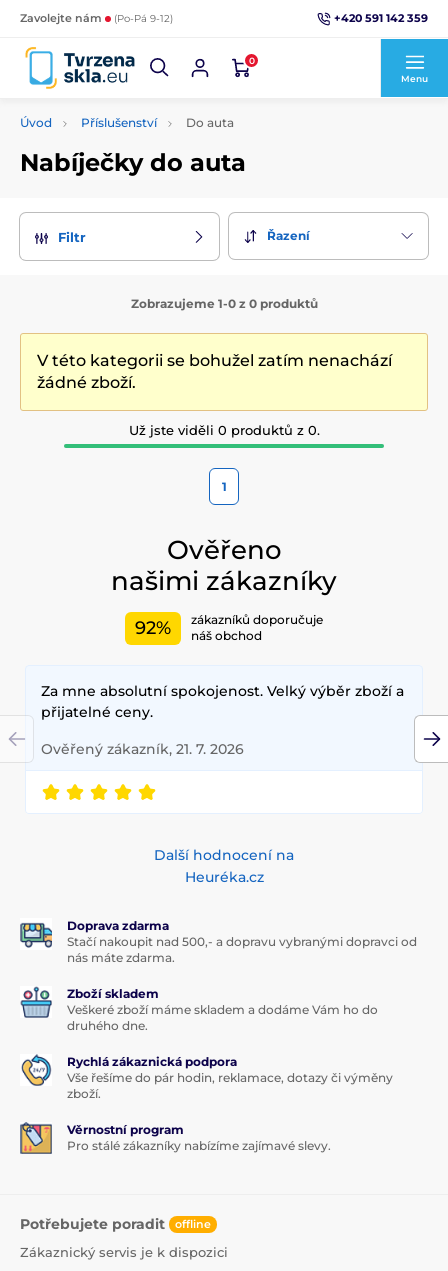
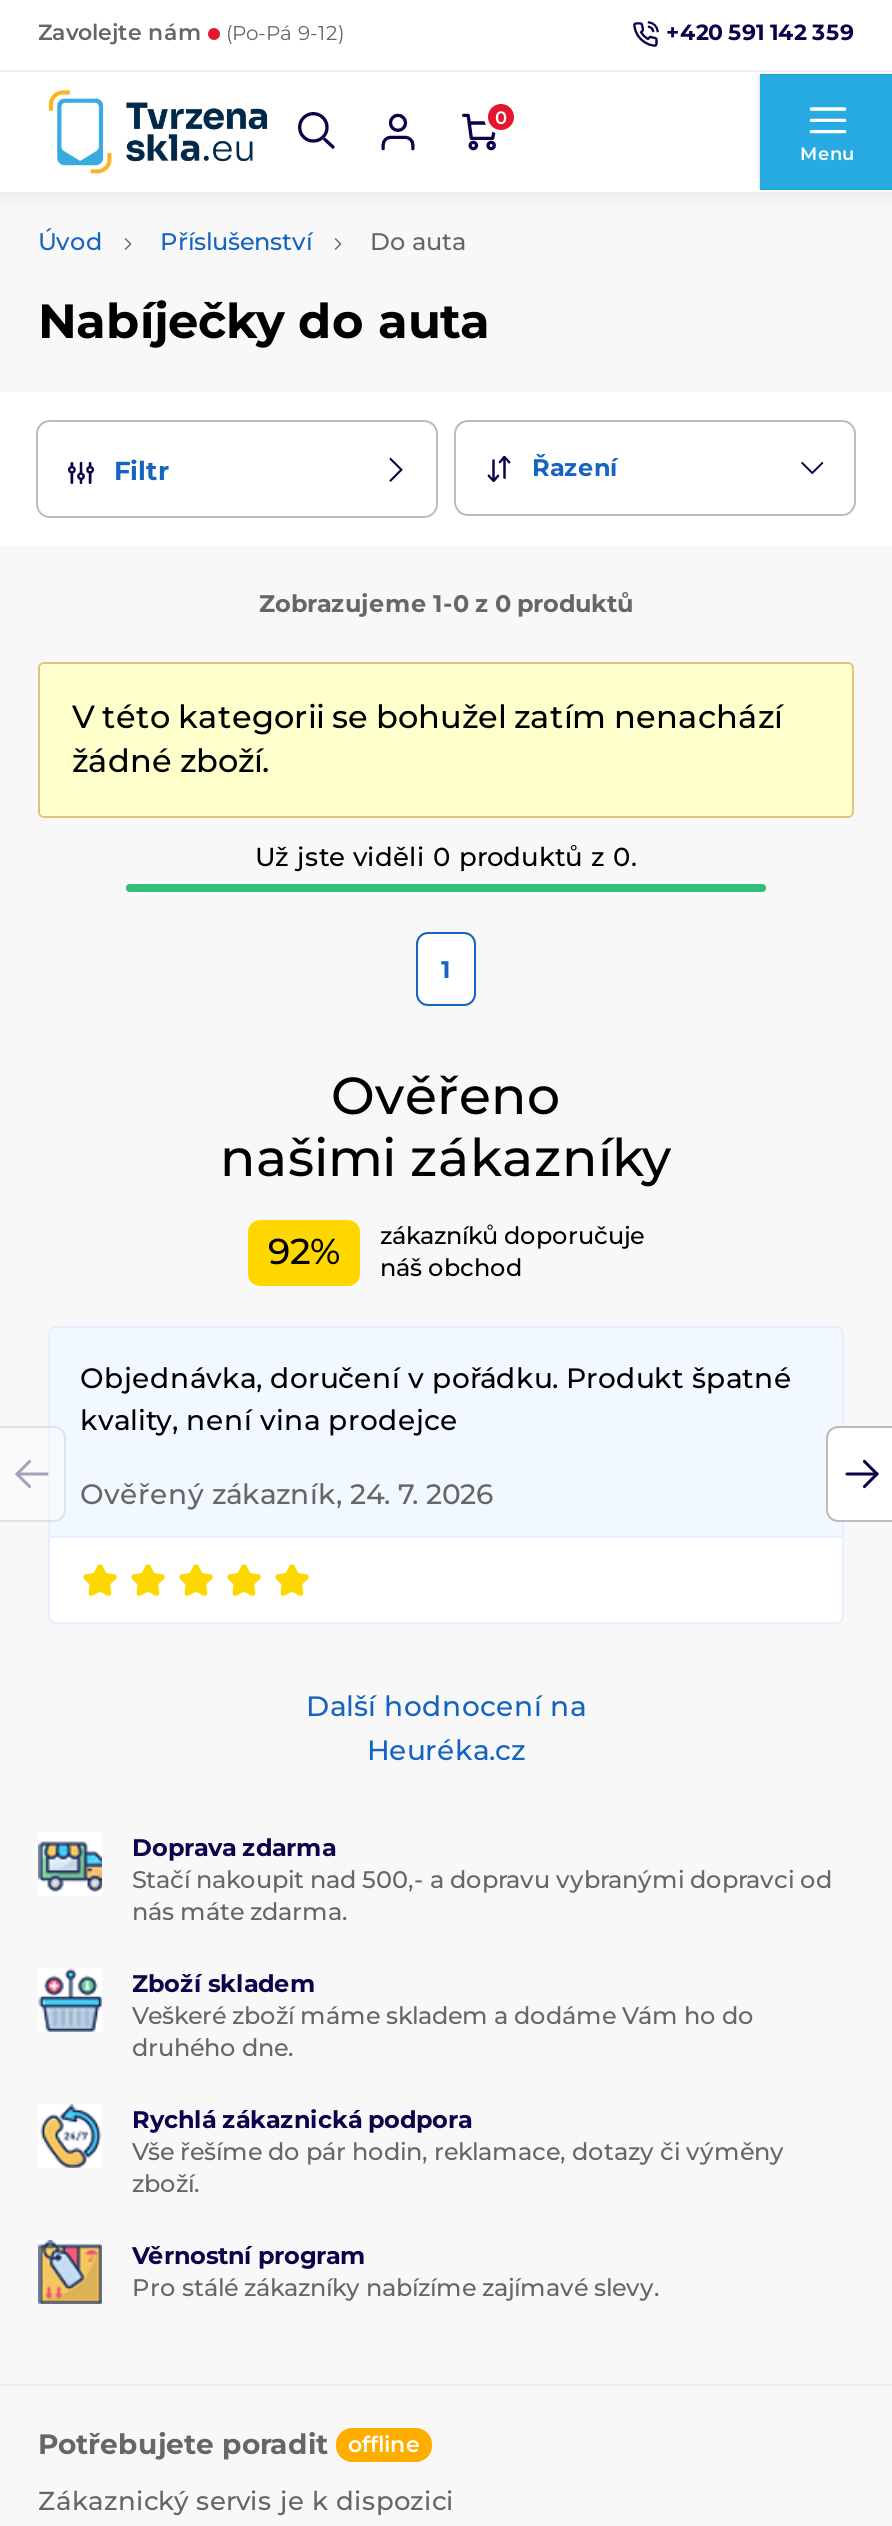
- Za mne absolutní spokojenost. Velký výběr zboží a
- přijatelné ceny.
+ Objednávka, doručení v pořádku. Produkt špatné
+ kvality, není vina prodejce

- Ověřený zákazník, 21. 7. 2026
+ Ověřený zákazník, 24. 7. 2026
